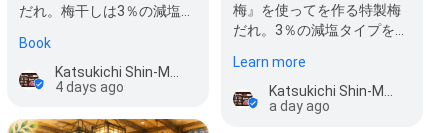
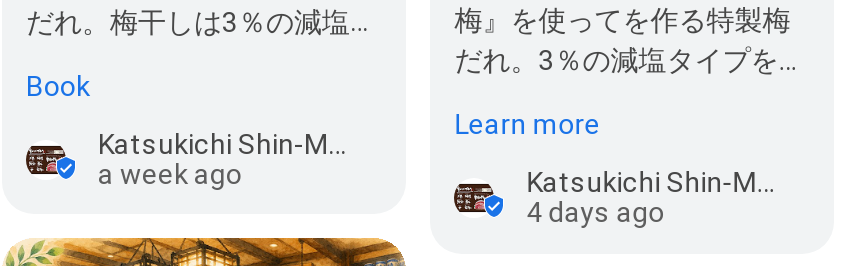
- 4 days ago
+ a week ago

- a day ago
+ 4 days ago
